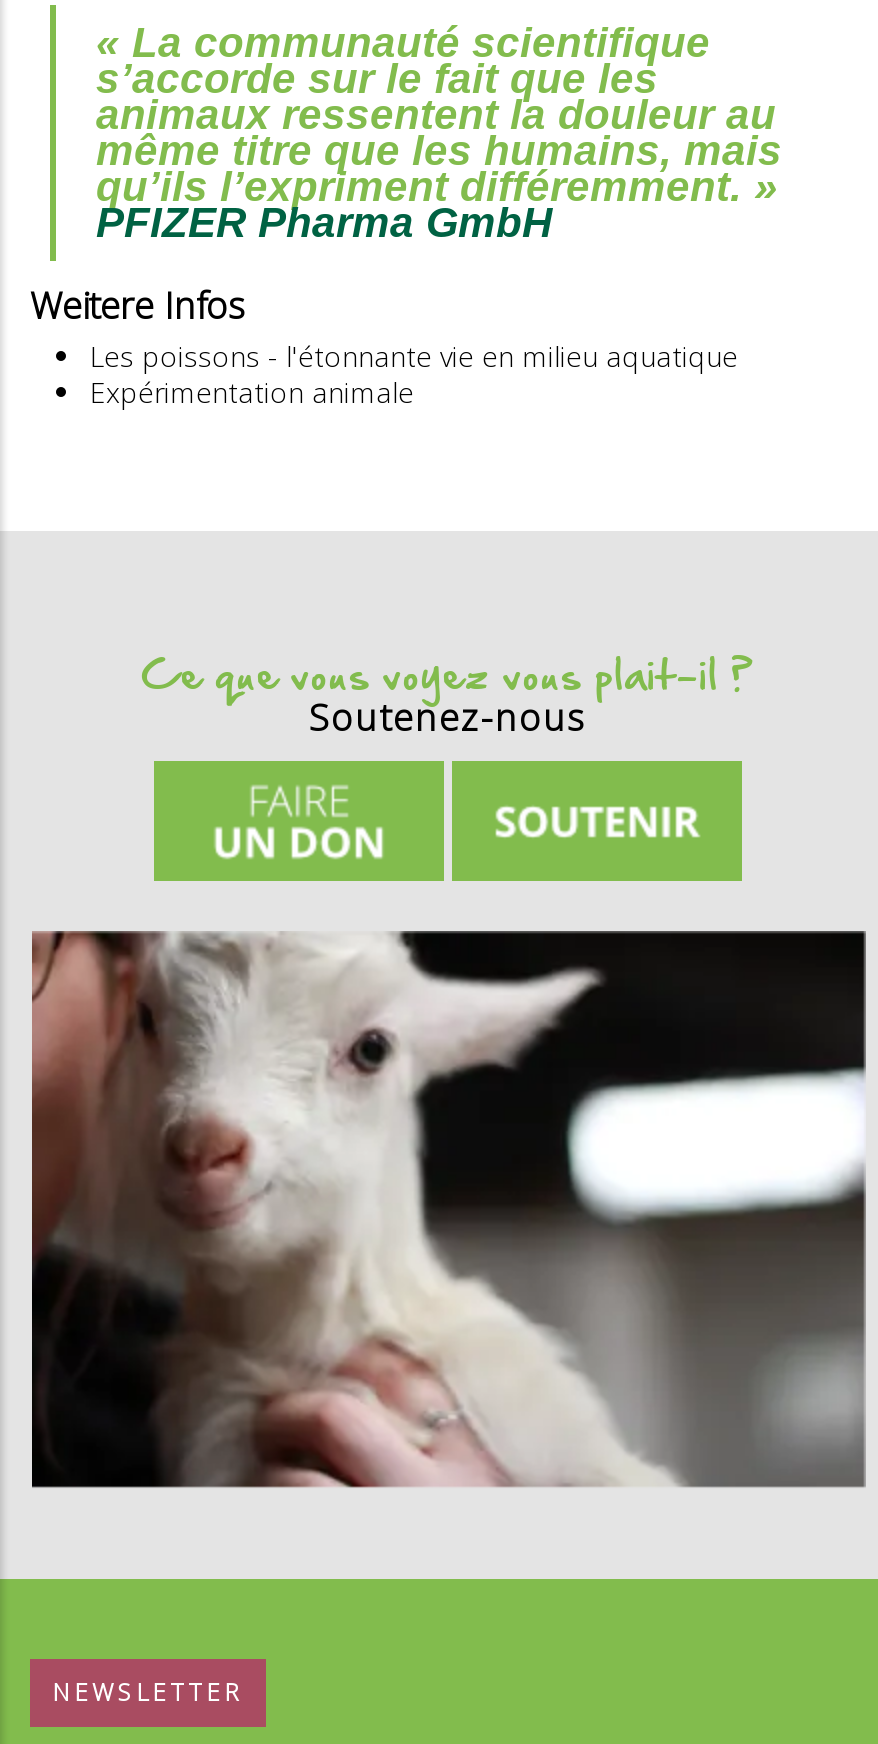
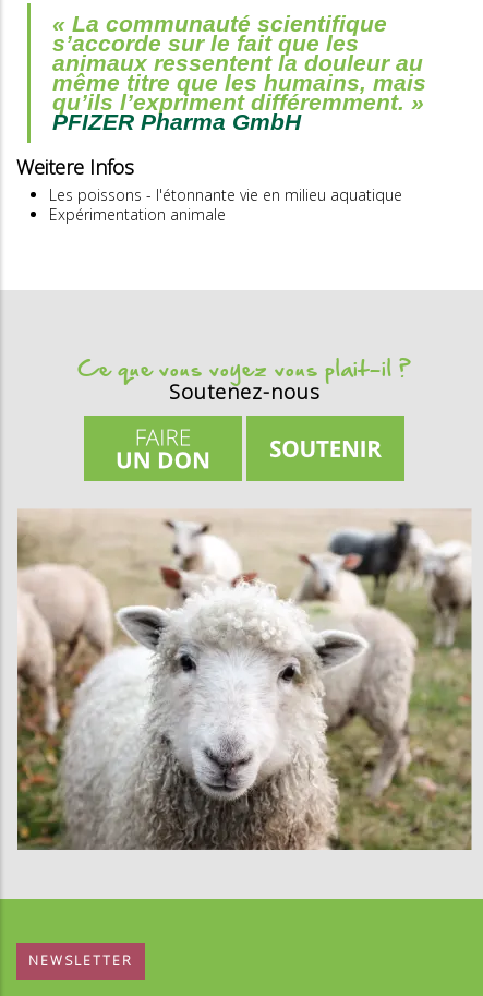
- [image]
+ [image]
